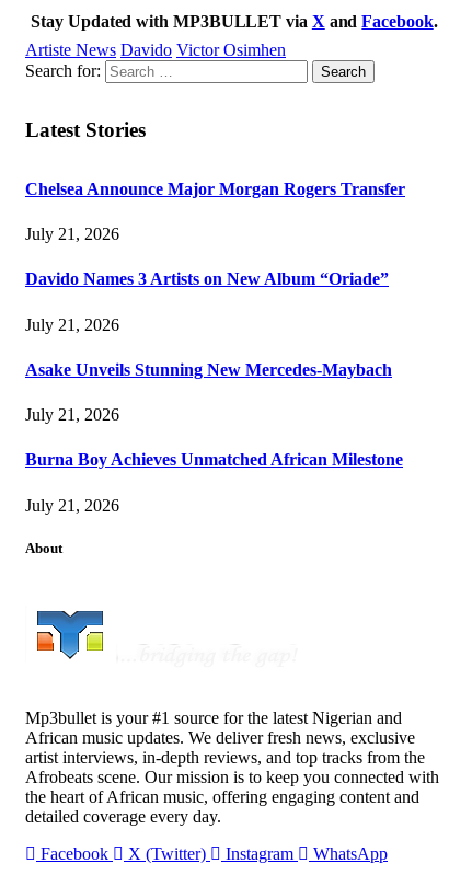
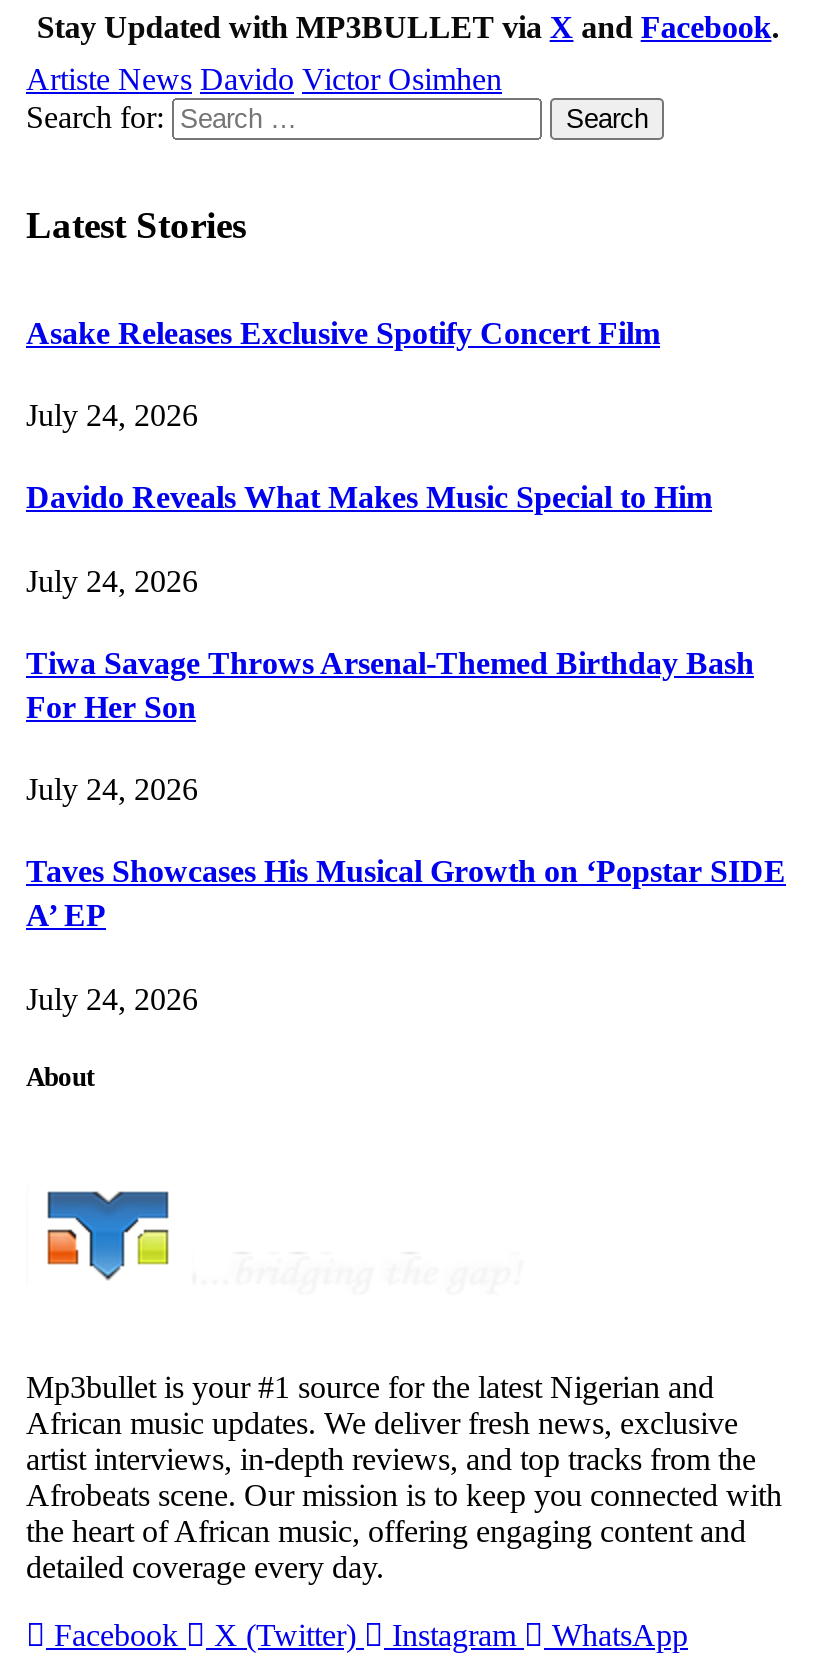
- Chelsea Announce Major Morgan Rogers Transfer
+ Asake Releases Exclusive Spotify Concert Film

- July 21, 2026
+ July 24, 2026

- Davido Names 3 Artists on New Album “Oriade”
+ Davido Reveals What Makes Music Special to Him

- July 21, 2026
+ July 24, 2026

- Asake Unveils Stunning New Mercedes-Maybach
+ Tiwa Savage Throws Arsenal-Themed Birthday Bash
+ For Her Son

- July 21, 2026
+ July 24, 2026

- Burna Boy Achieves Unmatched African Milestone
+ Taves Showcases His Musical Growth on ‘Popstar SIDE
+ A’ EP

- July 21, 2026
+ July 24, 2026
